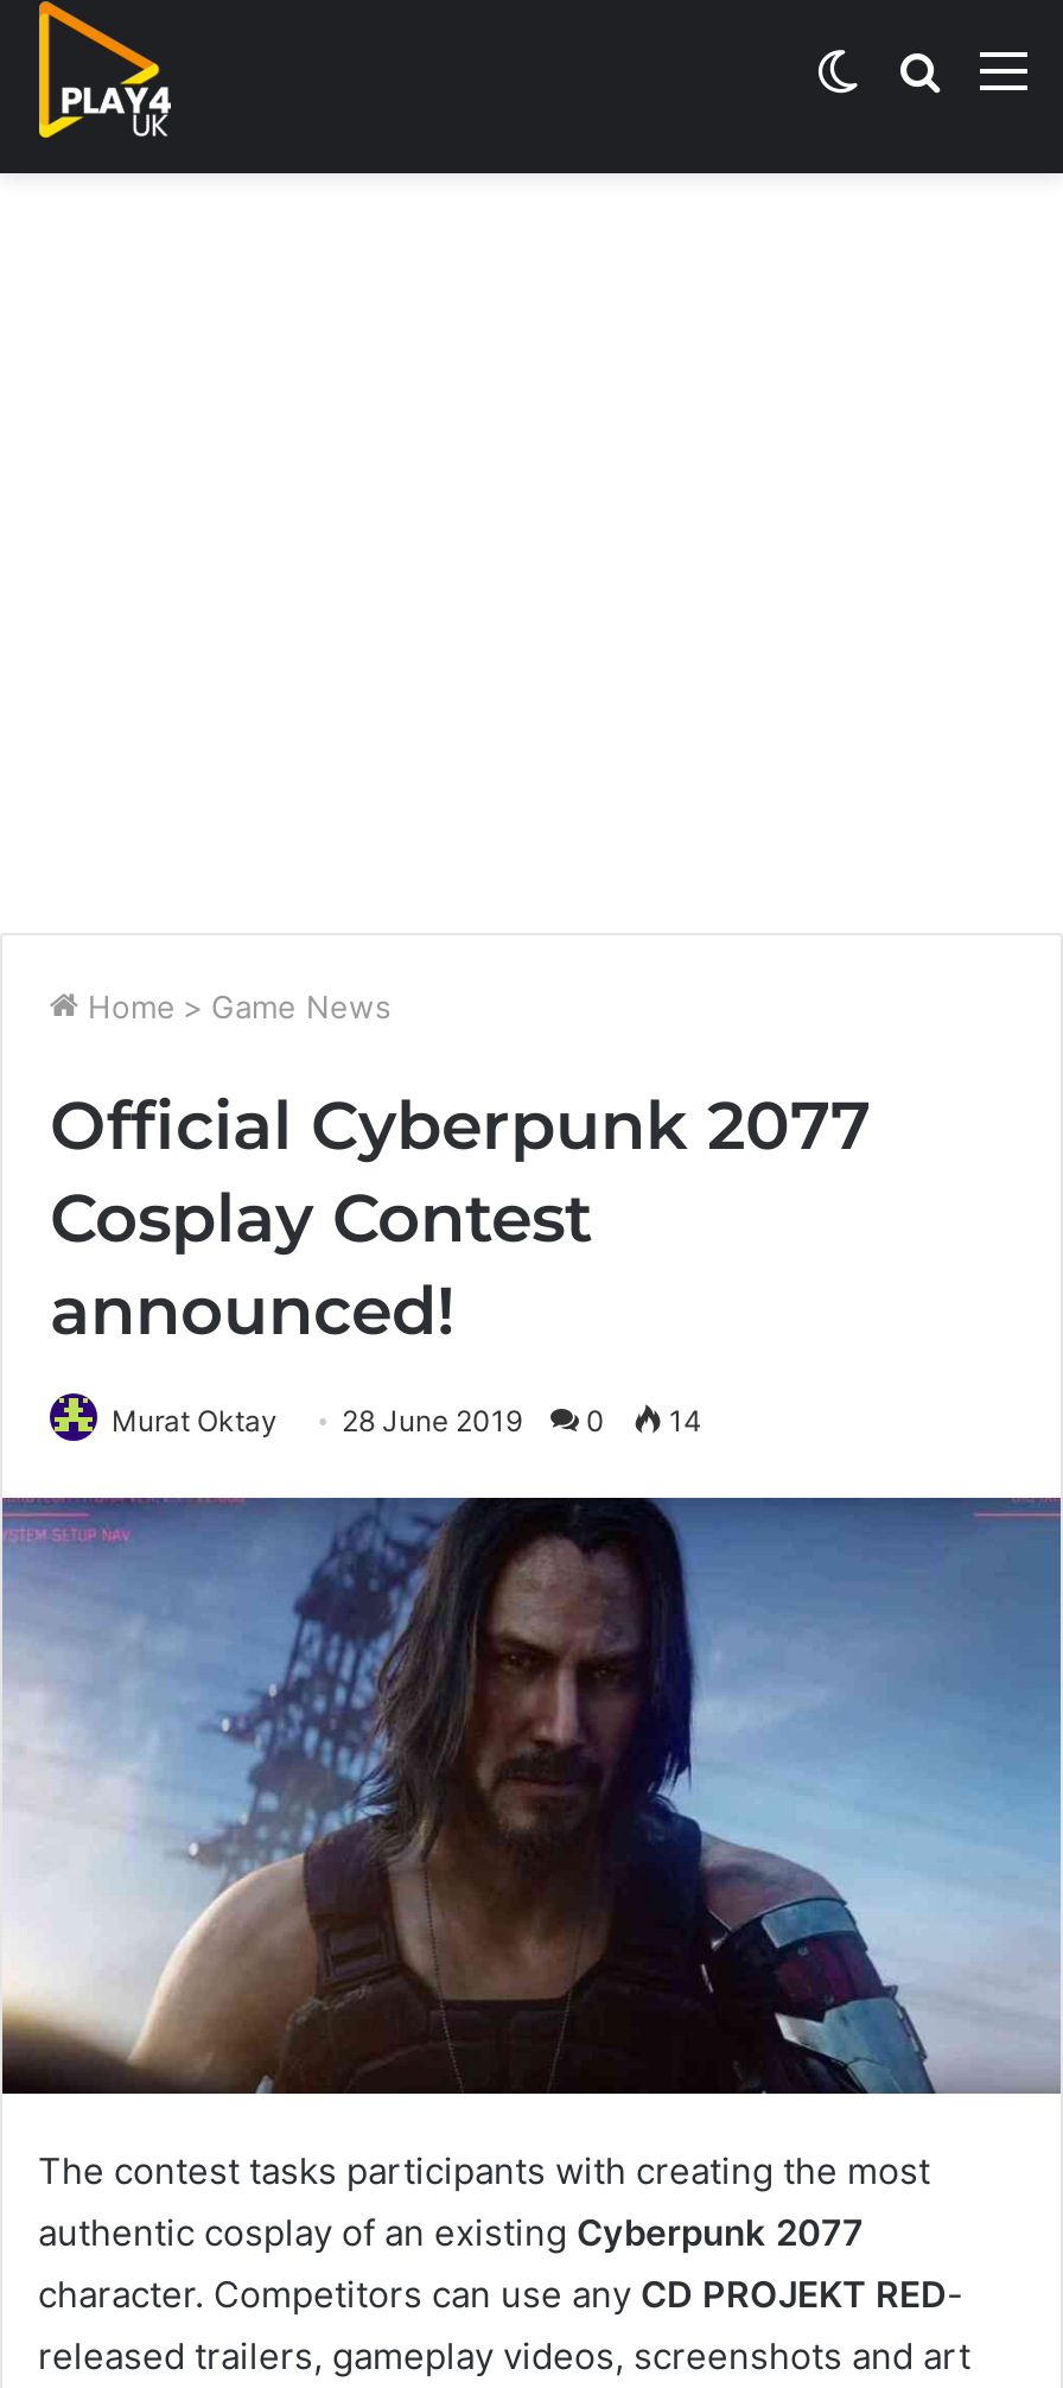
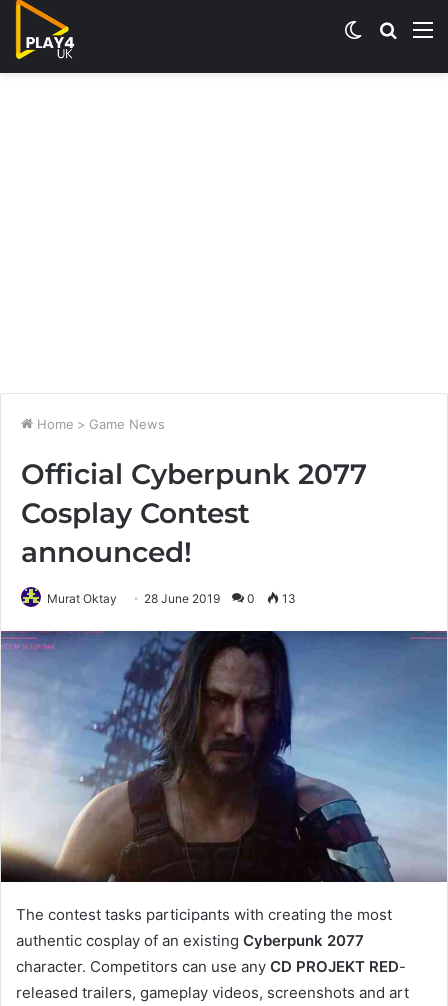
- Murat Oktay 28 June 2019 0 14
+ Murat Oktay 28 June 2019 0 13
